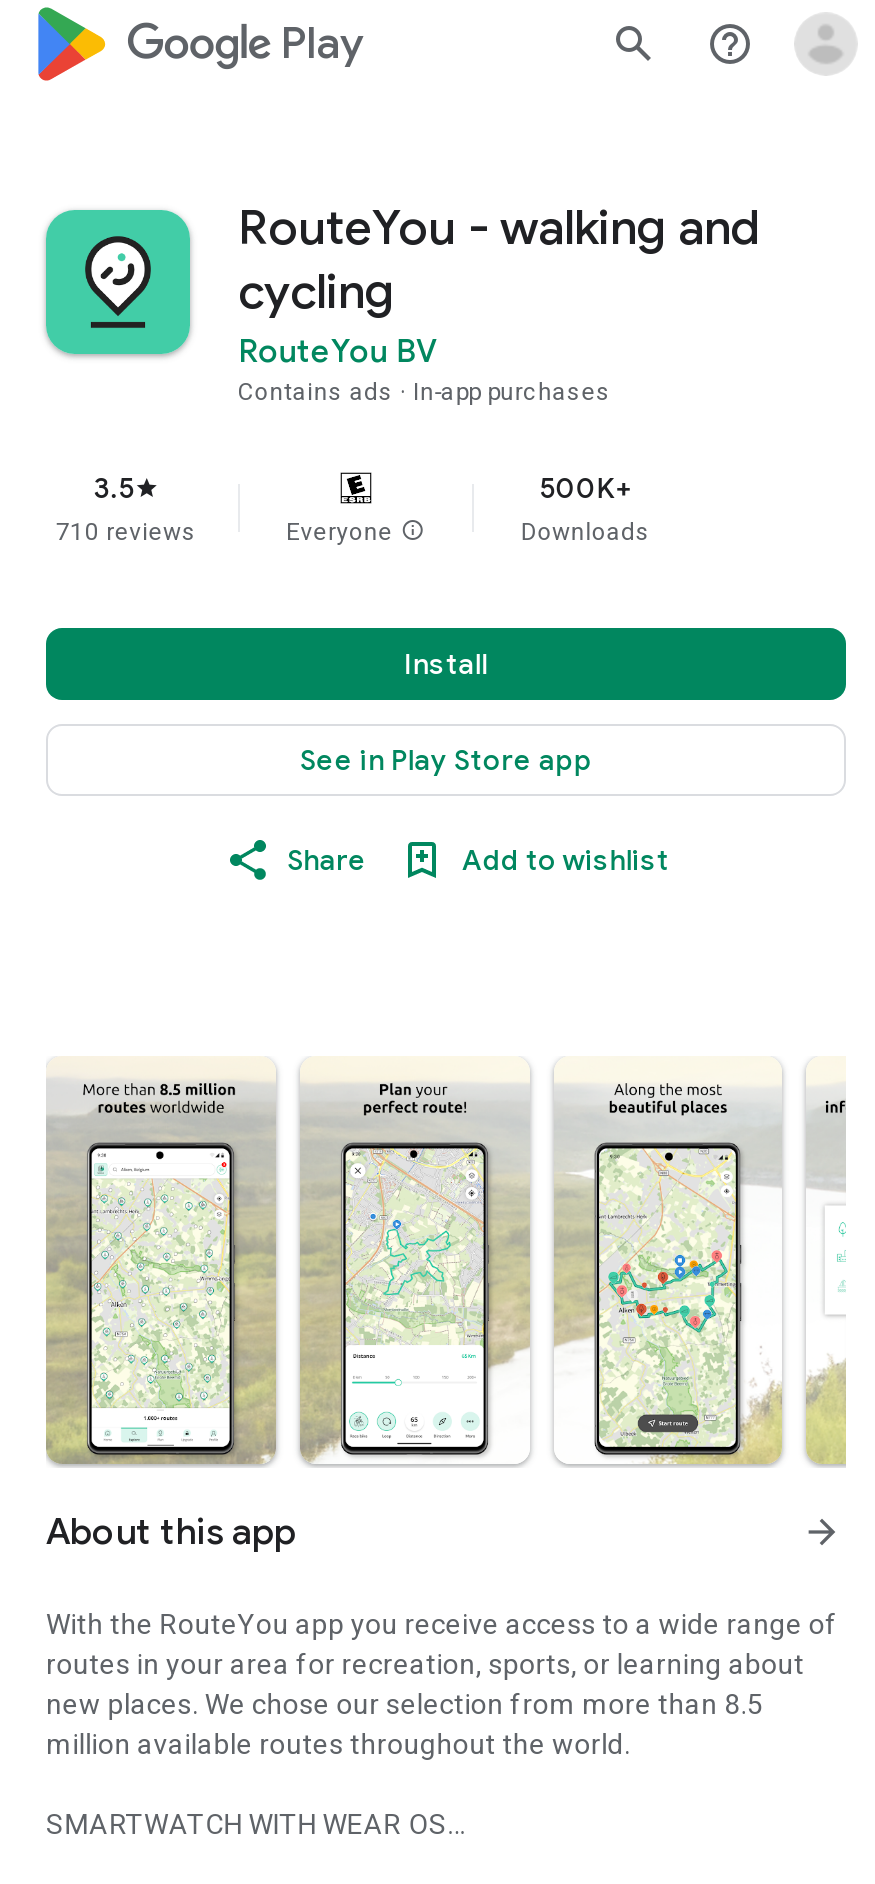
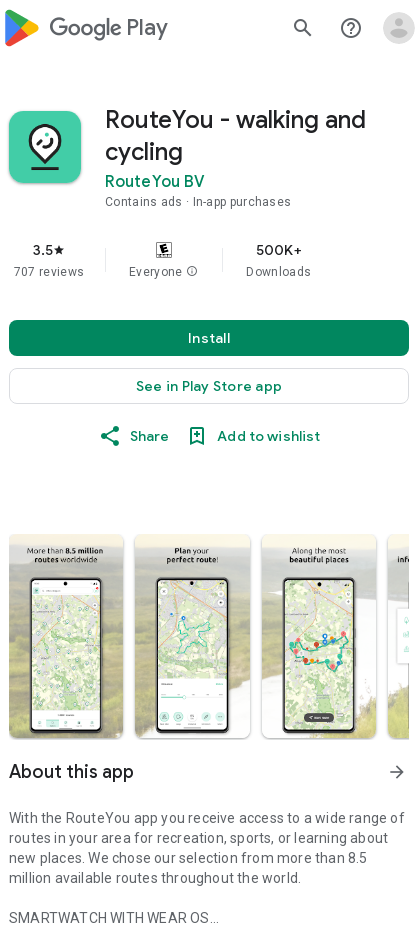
- 710 reviews
+ 707 reviews
